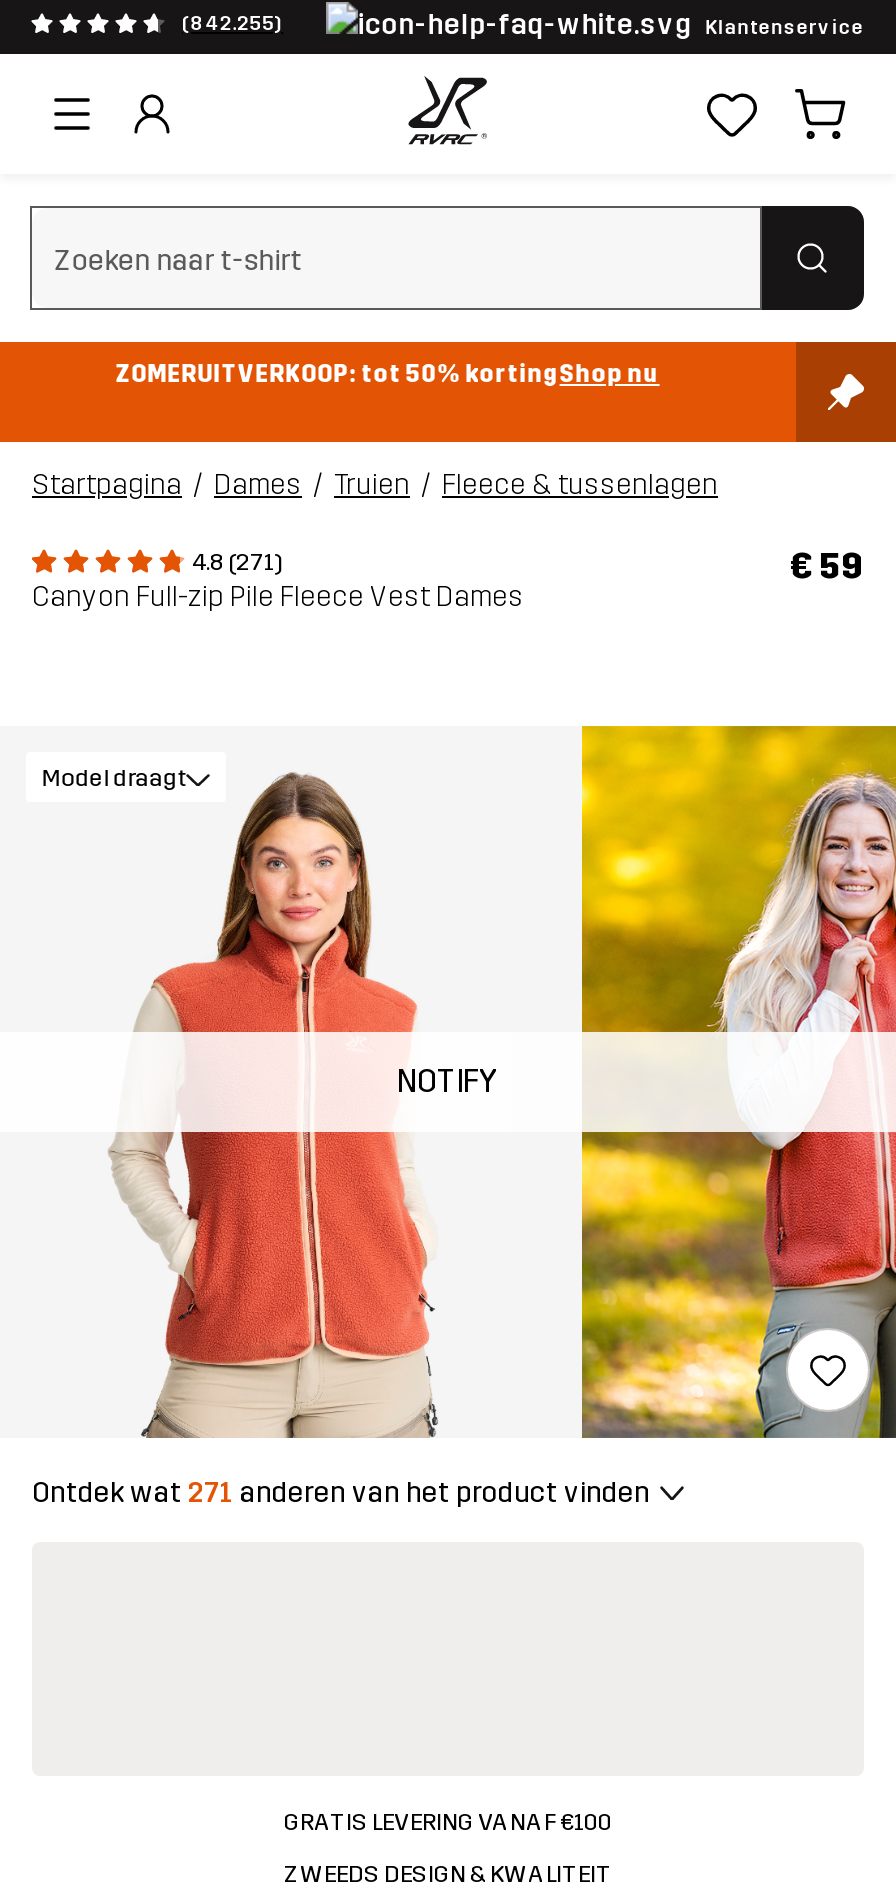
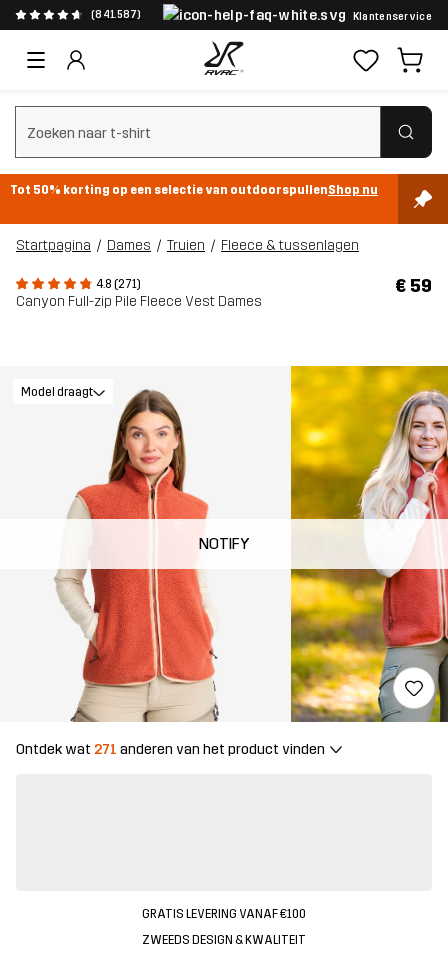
- (842.255)
+ (841.587)

- ZOMERUITVERKOOP: tot 50% kortingShop nu
+ Tot 50% korting op een selectie van outdoorspullenShop nu
